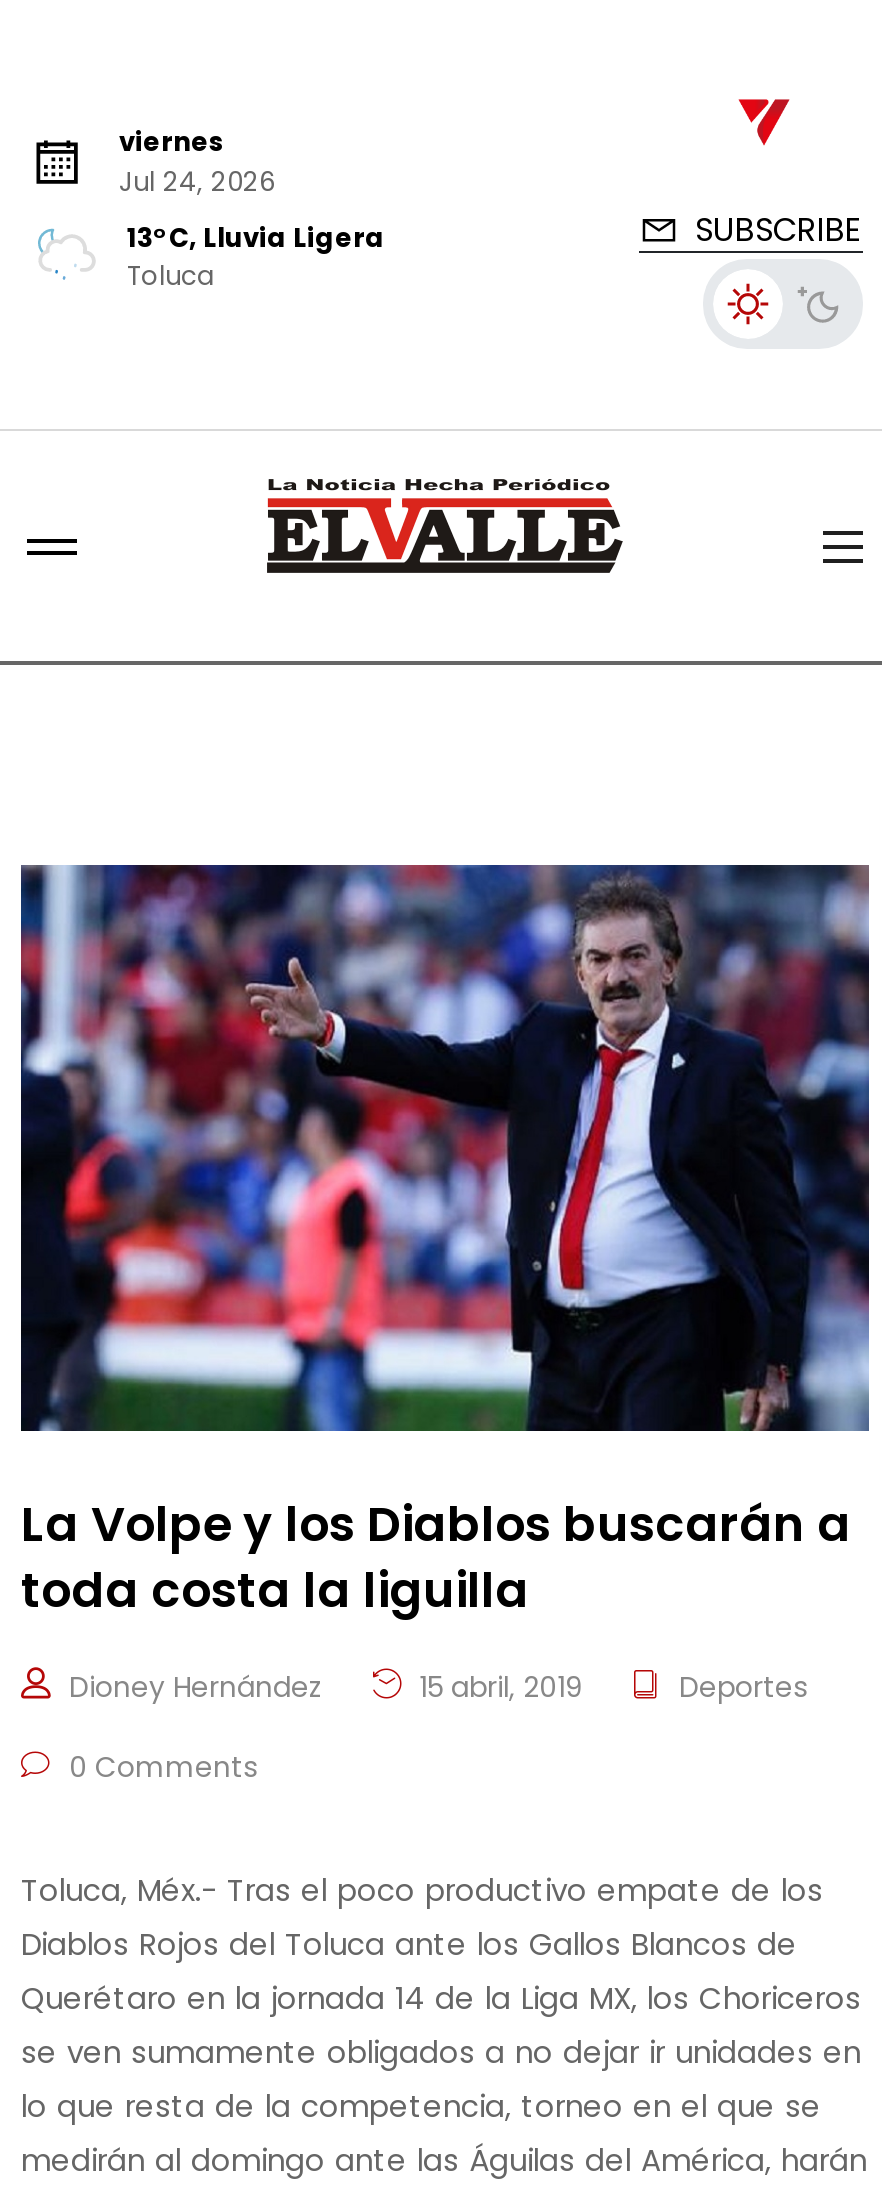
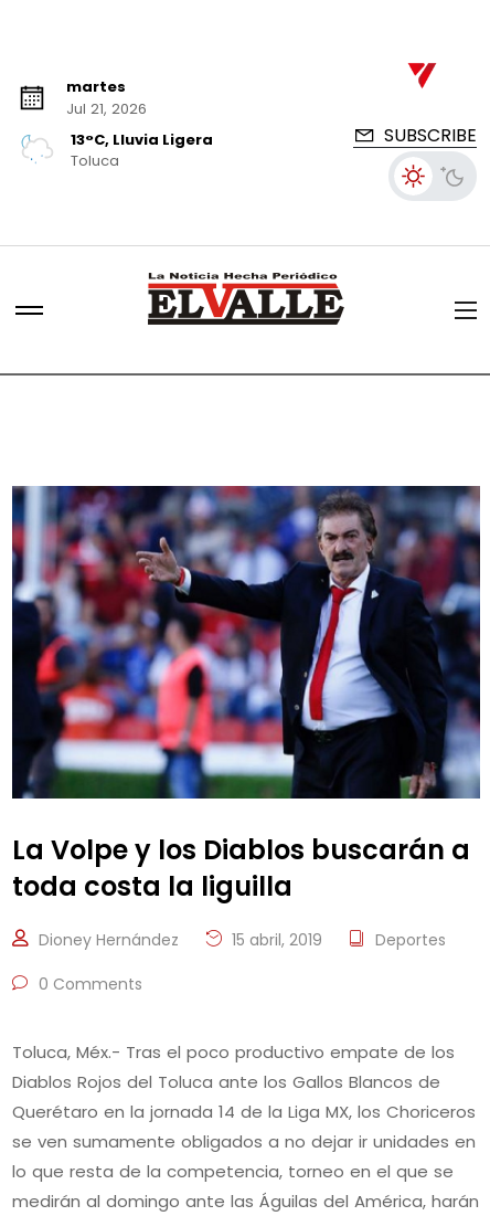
- viernes
- Jul 24, 2026
+ martes
+ Jul 21, 2026
